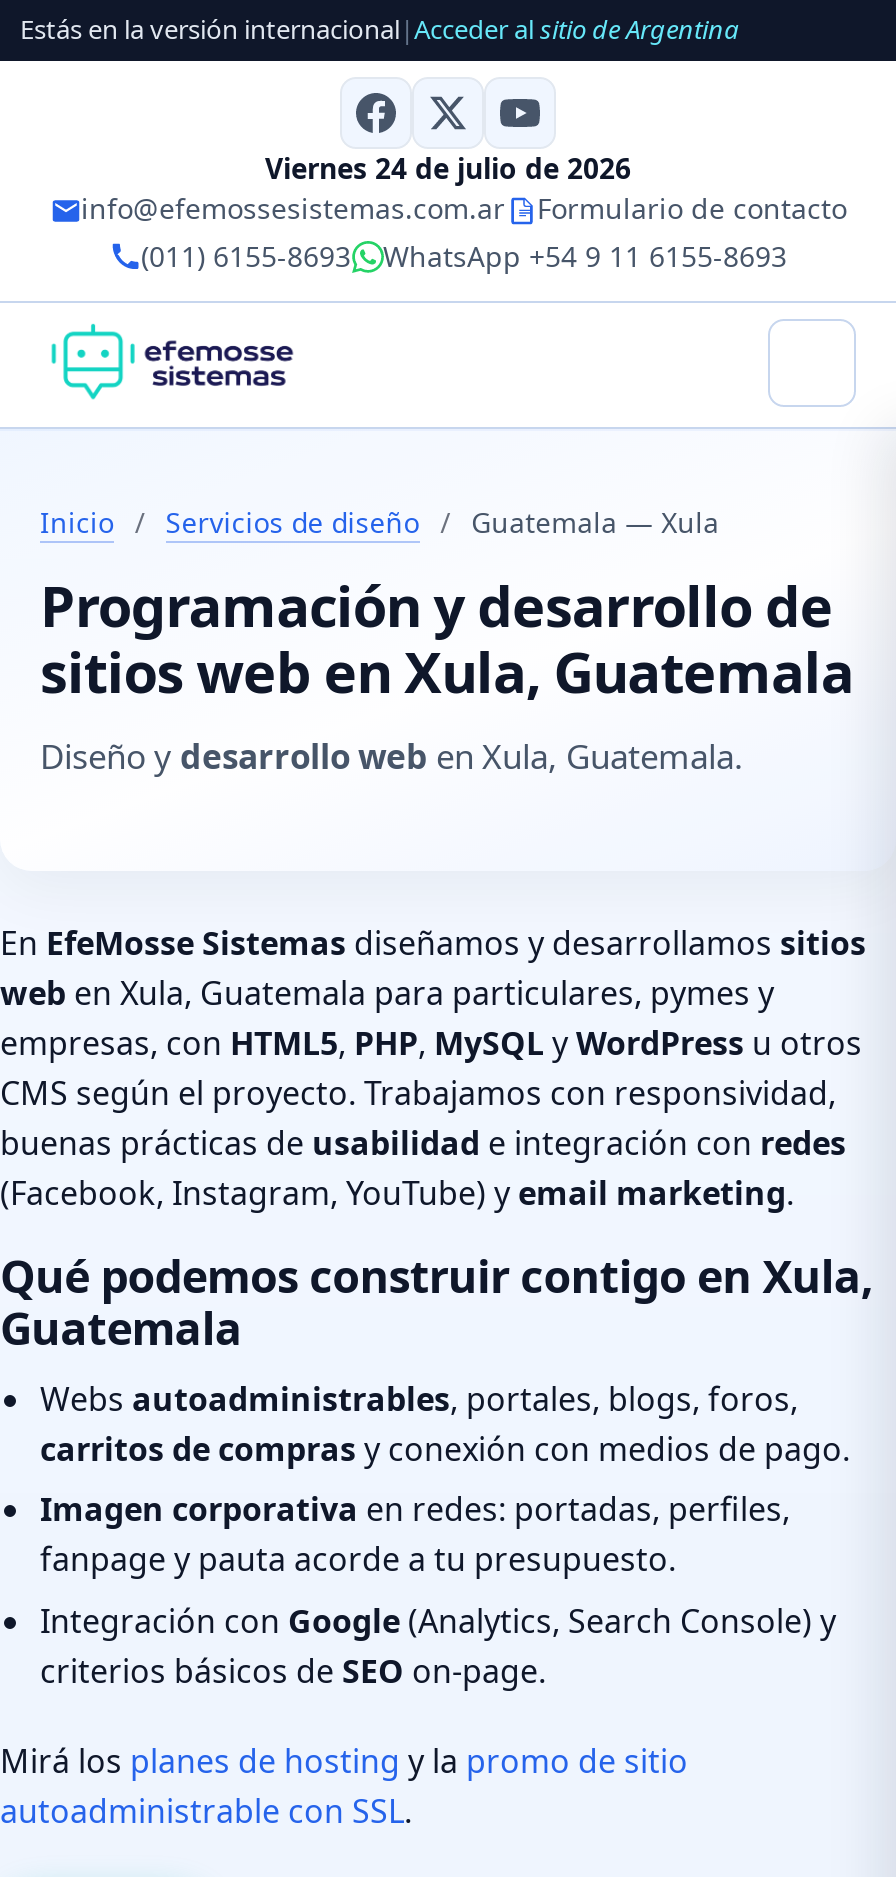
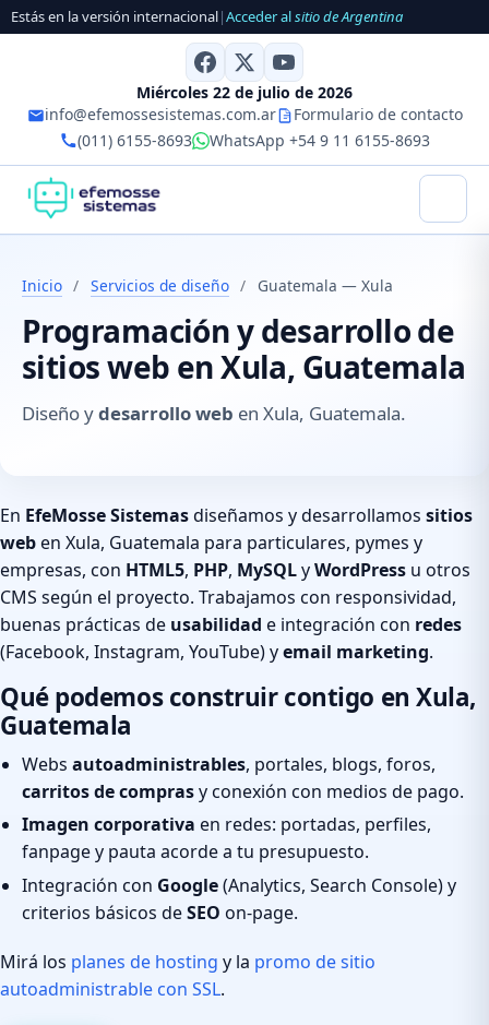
- Viernes 24 de julio de 2026
+ Miércoles 22 de julio de 2026
